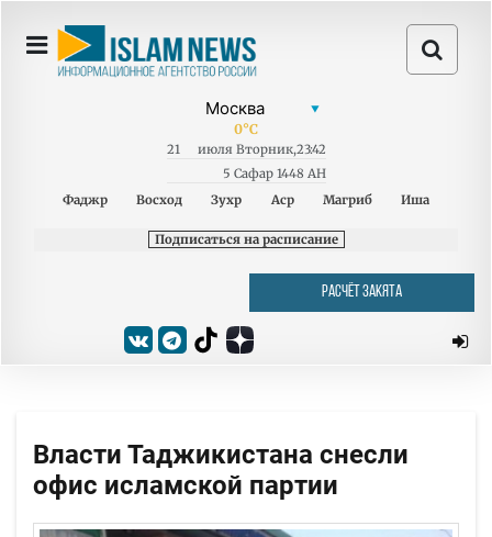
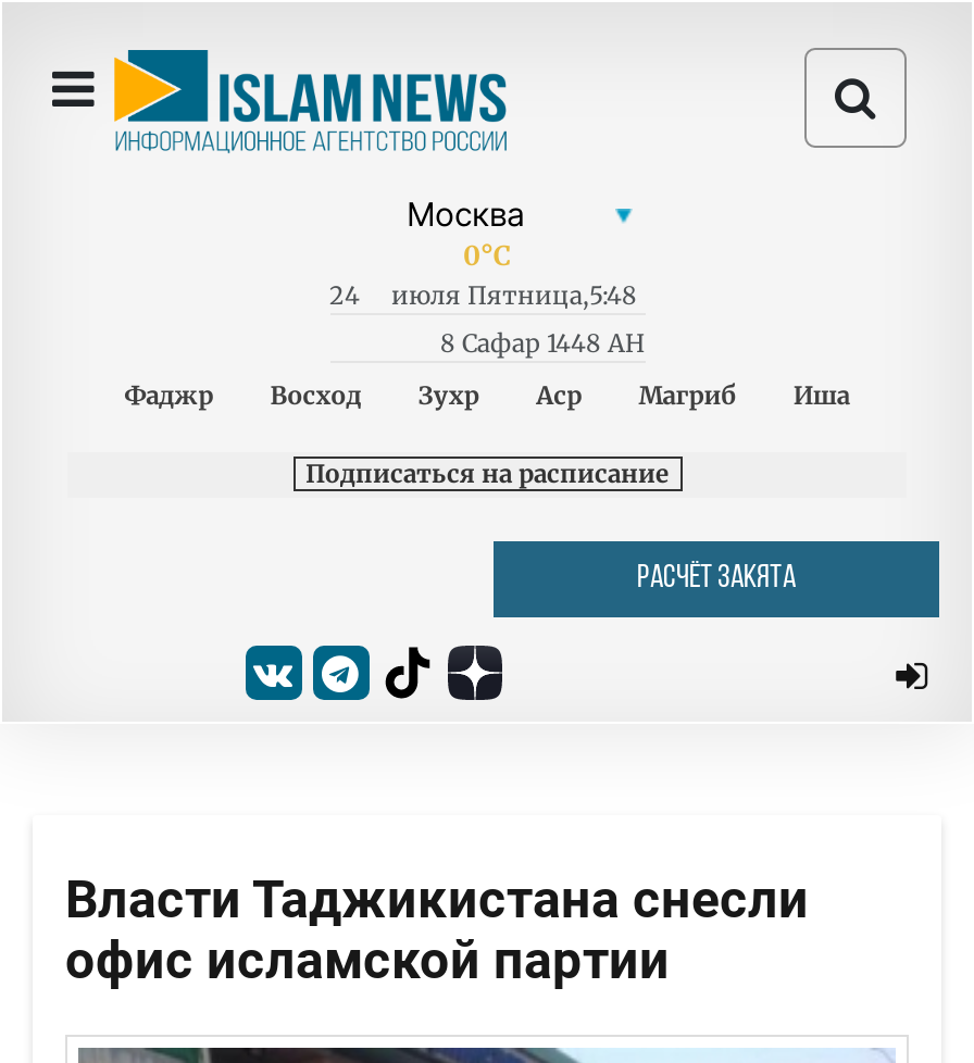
- 21
+ 24

- июля Вторник,23:42
+ июля Пятница,5:48

- 5 Сафар 1448 AH
+ 8 Сафар 1448 AH
